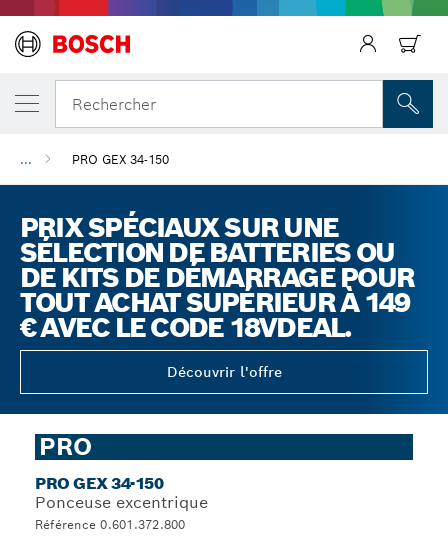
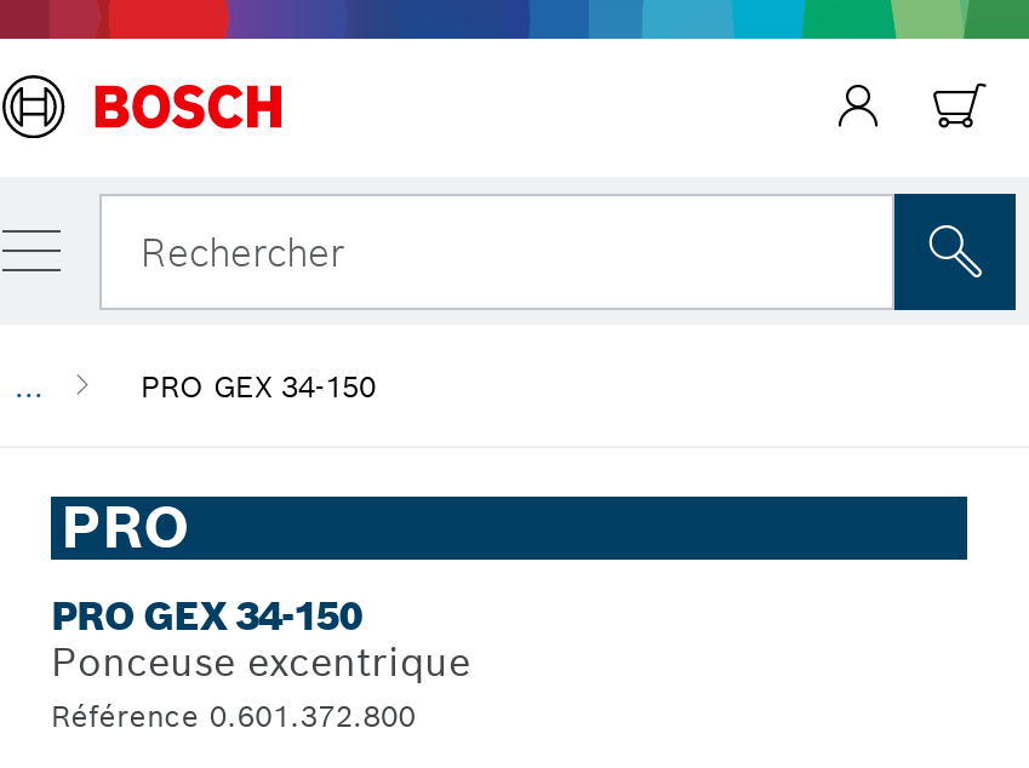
- [image]
- PRIX SPÉCIAUX SUR UNE
- SÉLECTION DE BATTERIES OU
- DE KITS DE DÉMARRAGE POUR
- TOUT ACHAT SUPÉRIEUR À 149
- € AVEC LE CODE 18VDEAL.
- Découvrir l'offre
